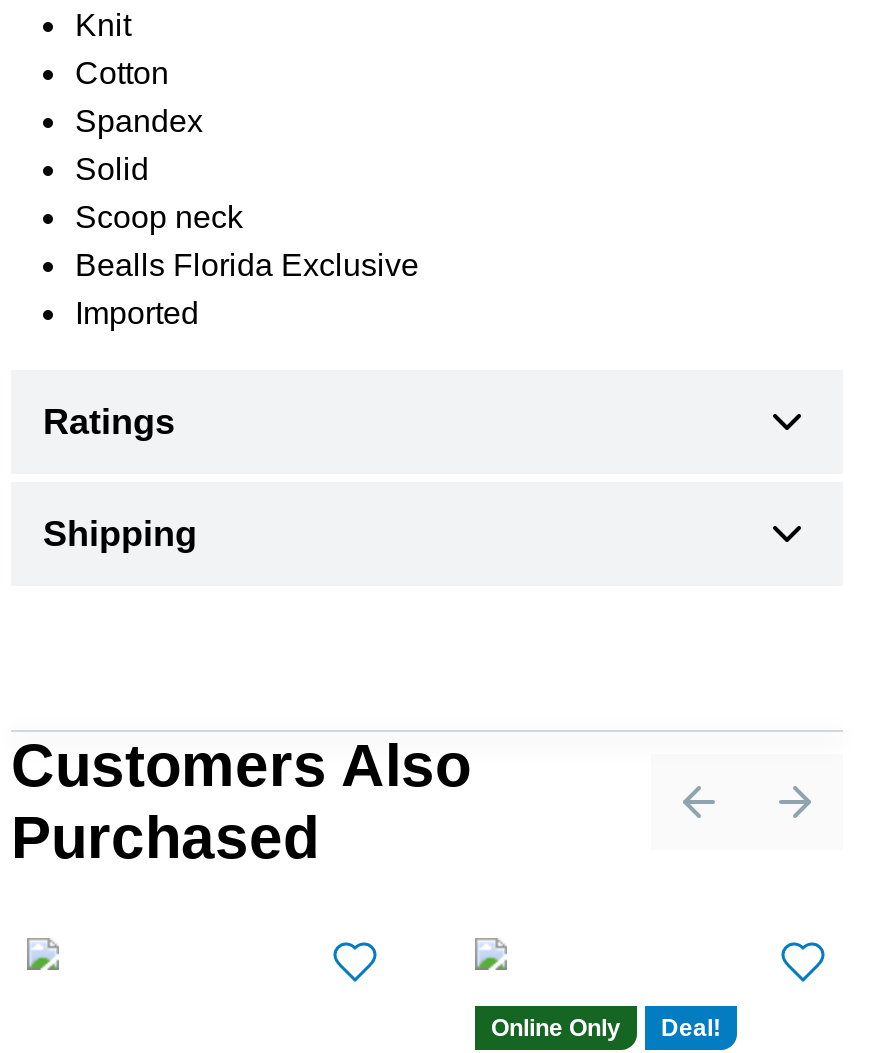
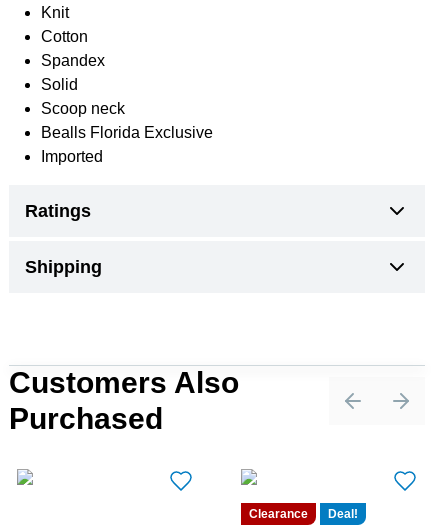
- Online Only
+ Clearance
